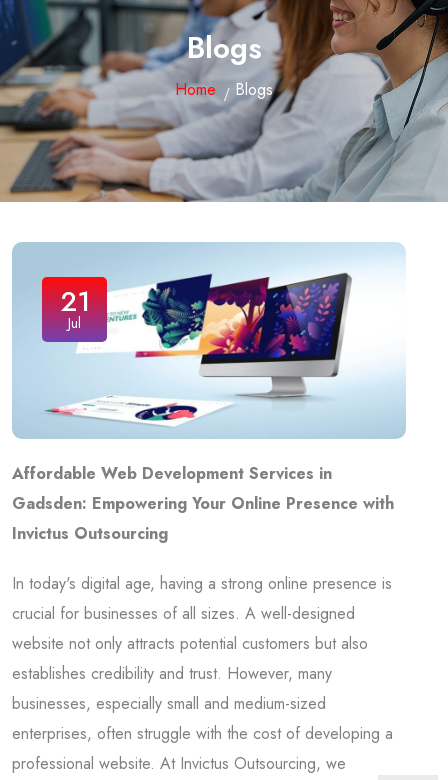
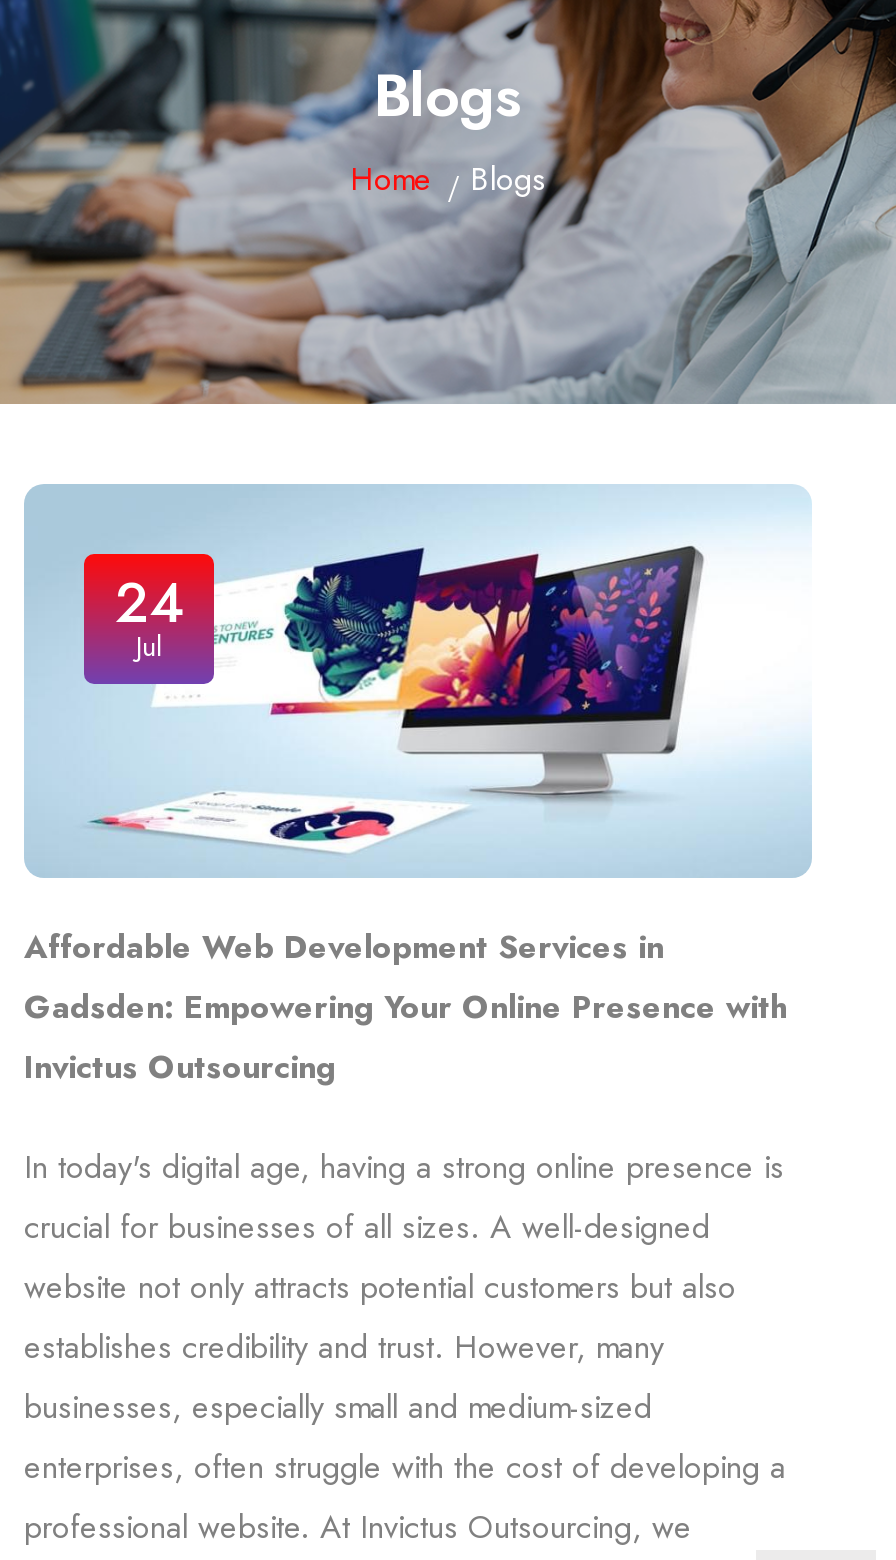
- 21
+ 24
